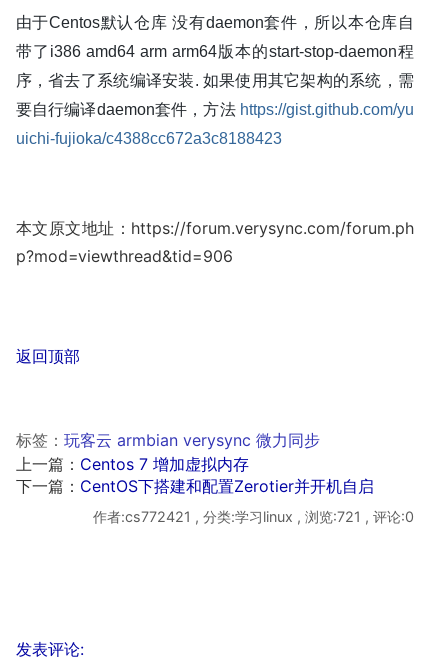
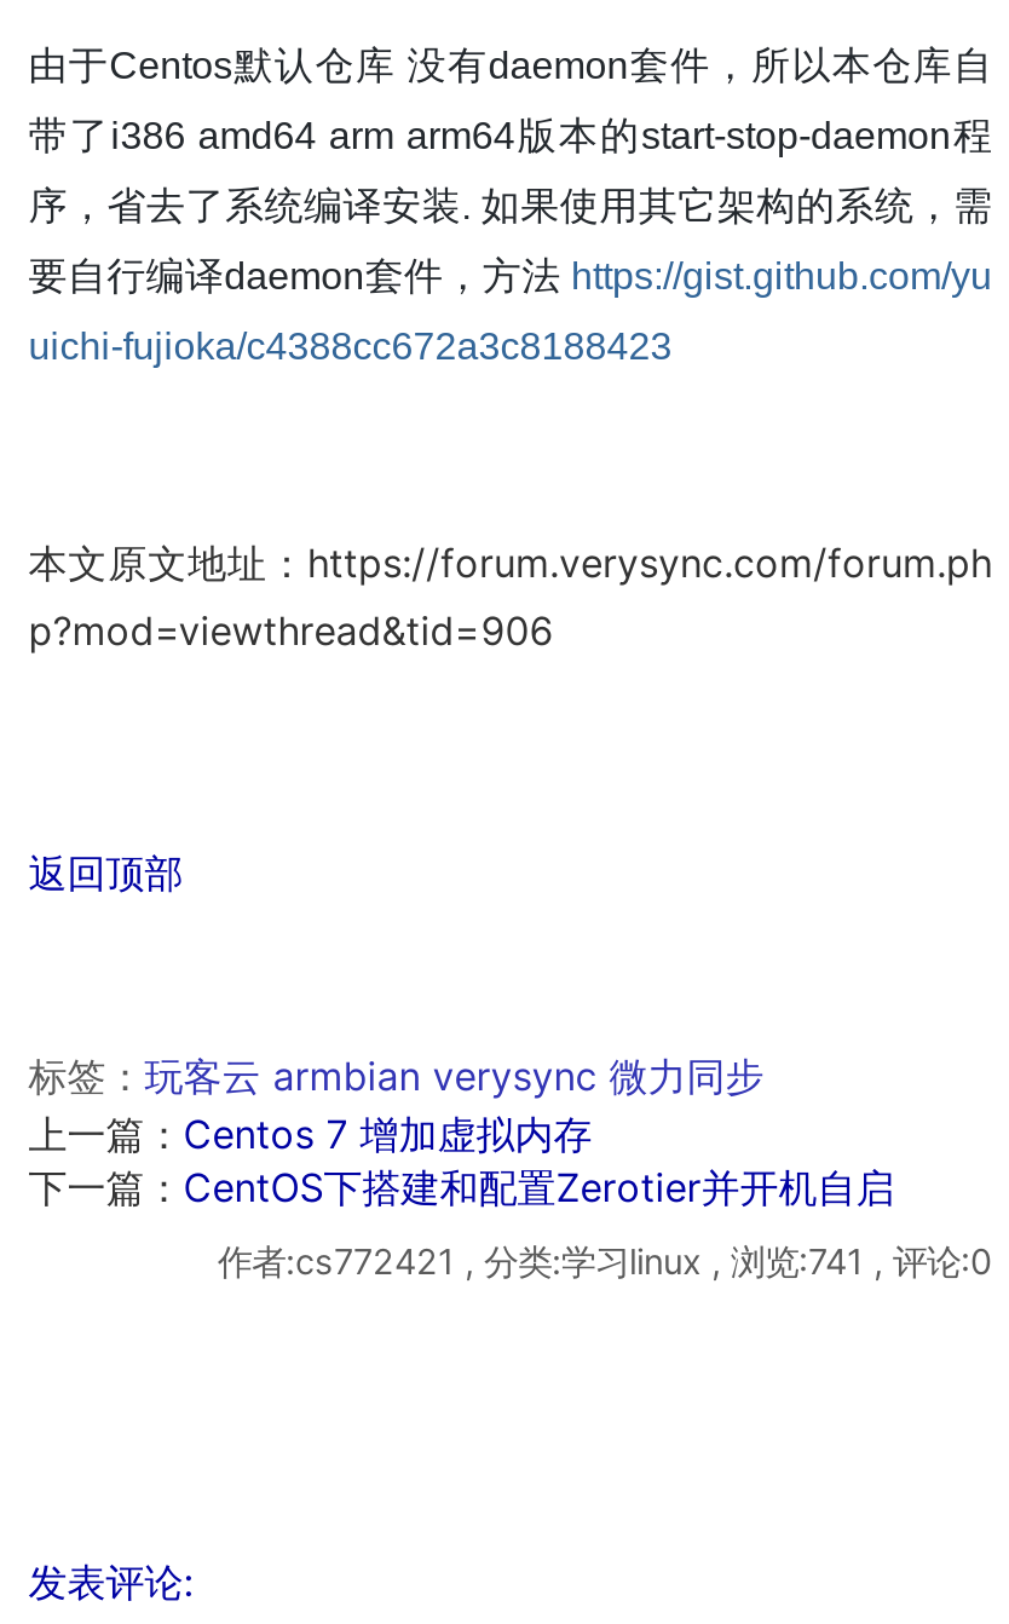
- 作者:cs772421 , 分类:学习linux , 浏览:721 , 评论:0
+ 作者:cs772421 , 分类:学习linux , 浏览:741 , 评论:0
